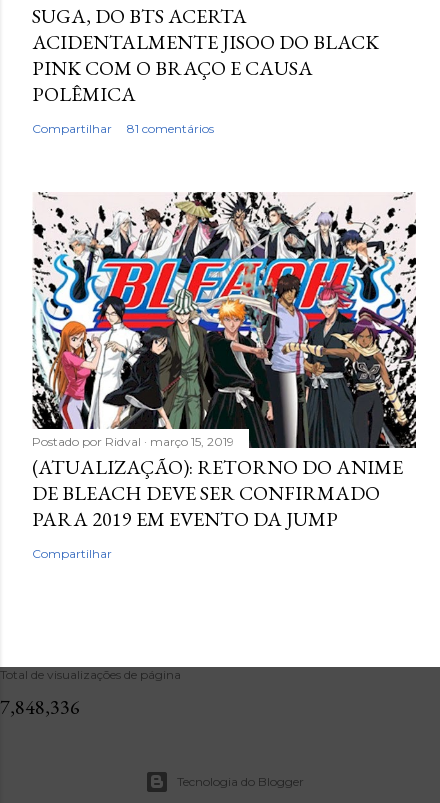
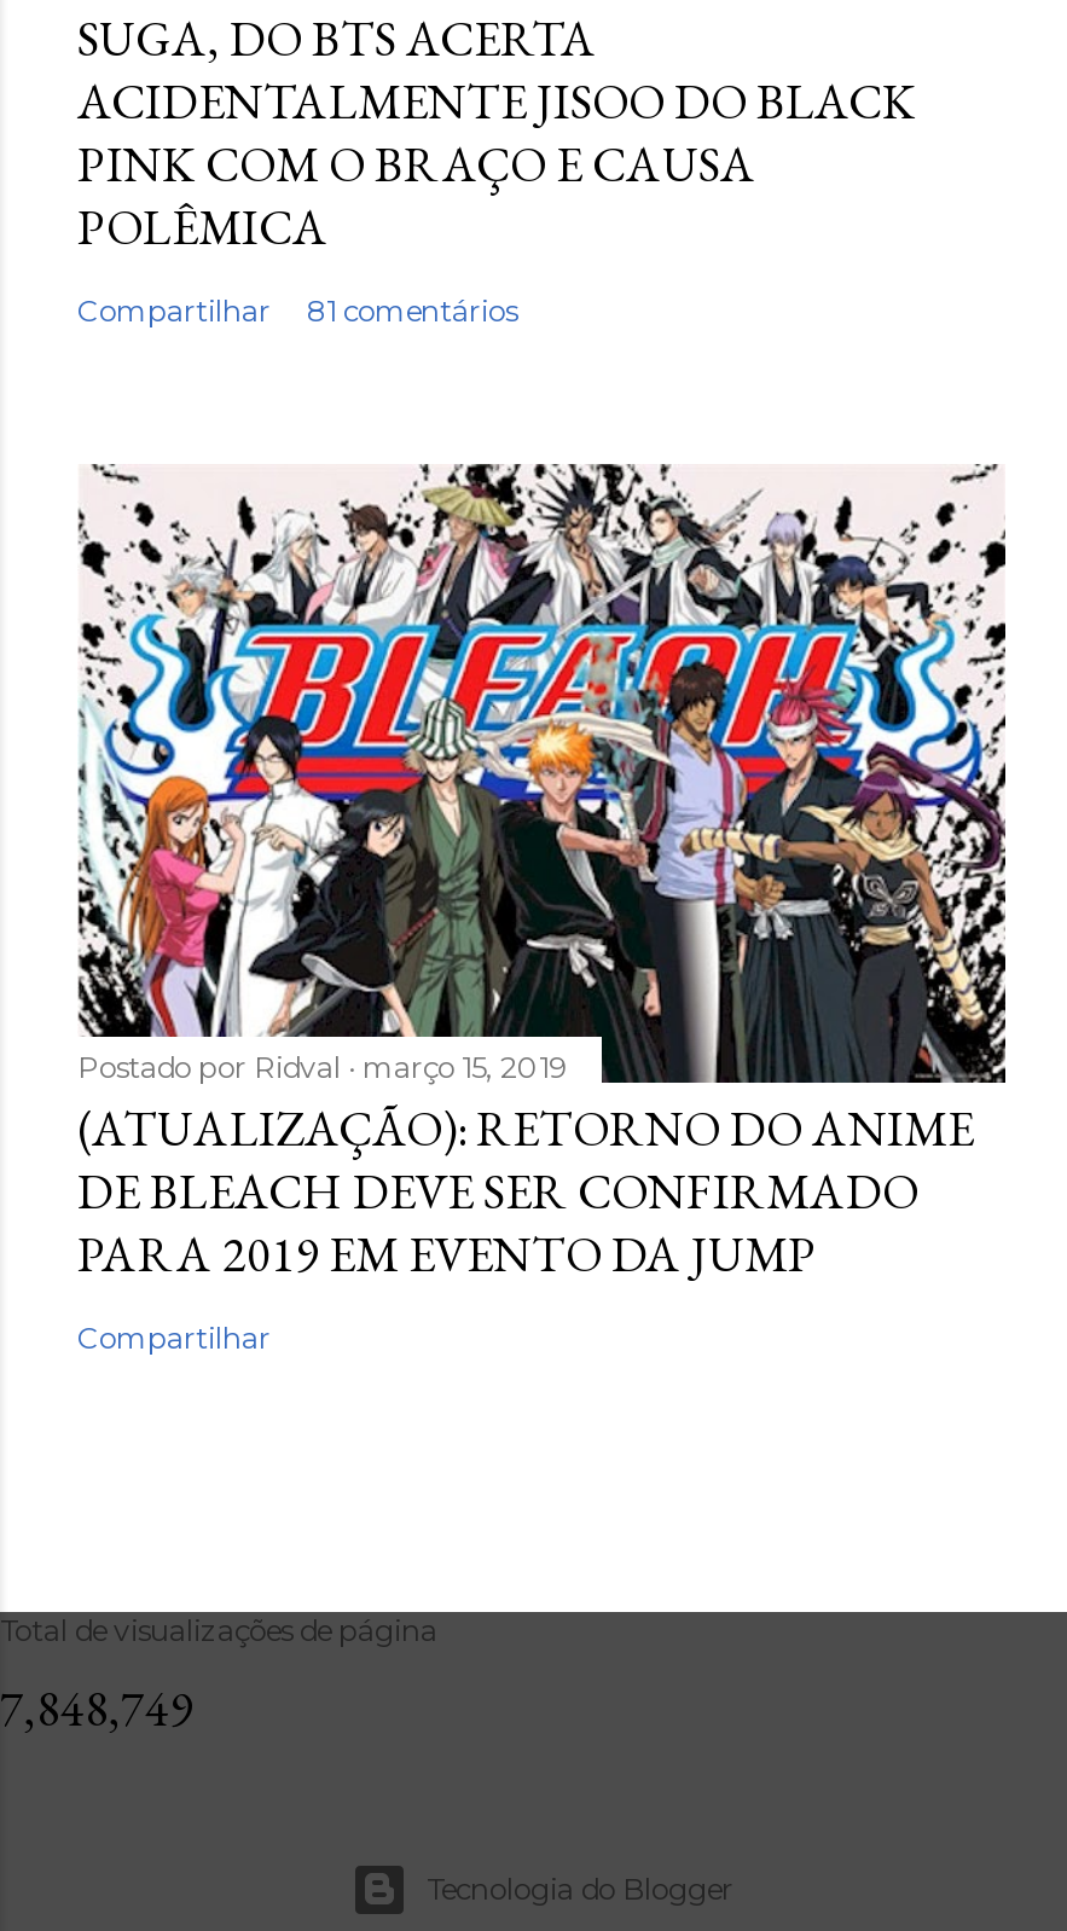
- 7,848,336
+ 7,848,749
